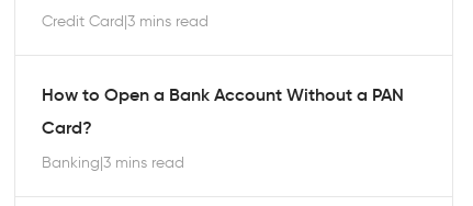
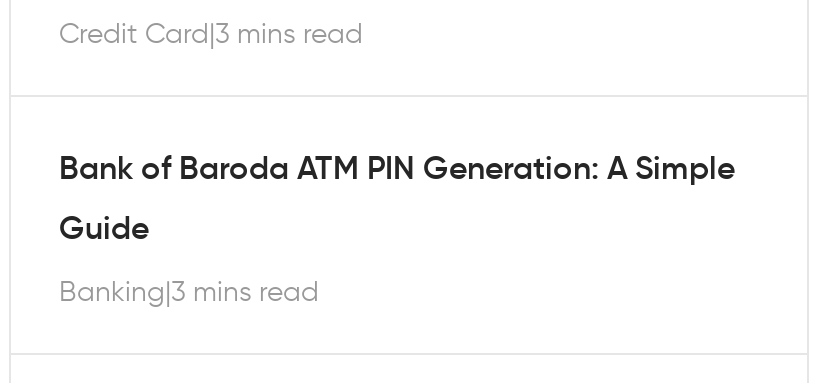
- How to Open a Bank Account Without a PAN
+ Bank of Baroda ATM PIN Generation: A Simple

- Card?
+ Guide
